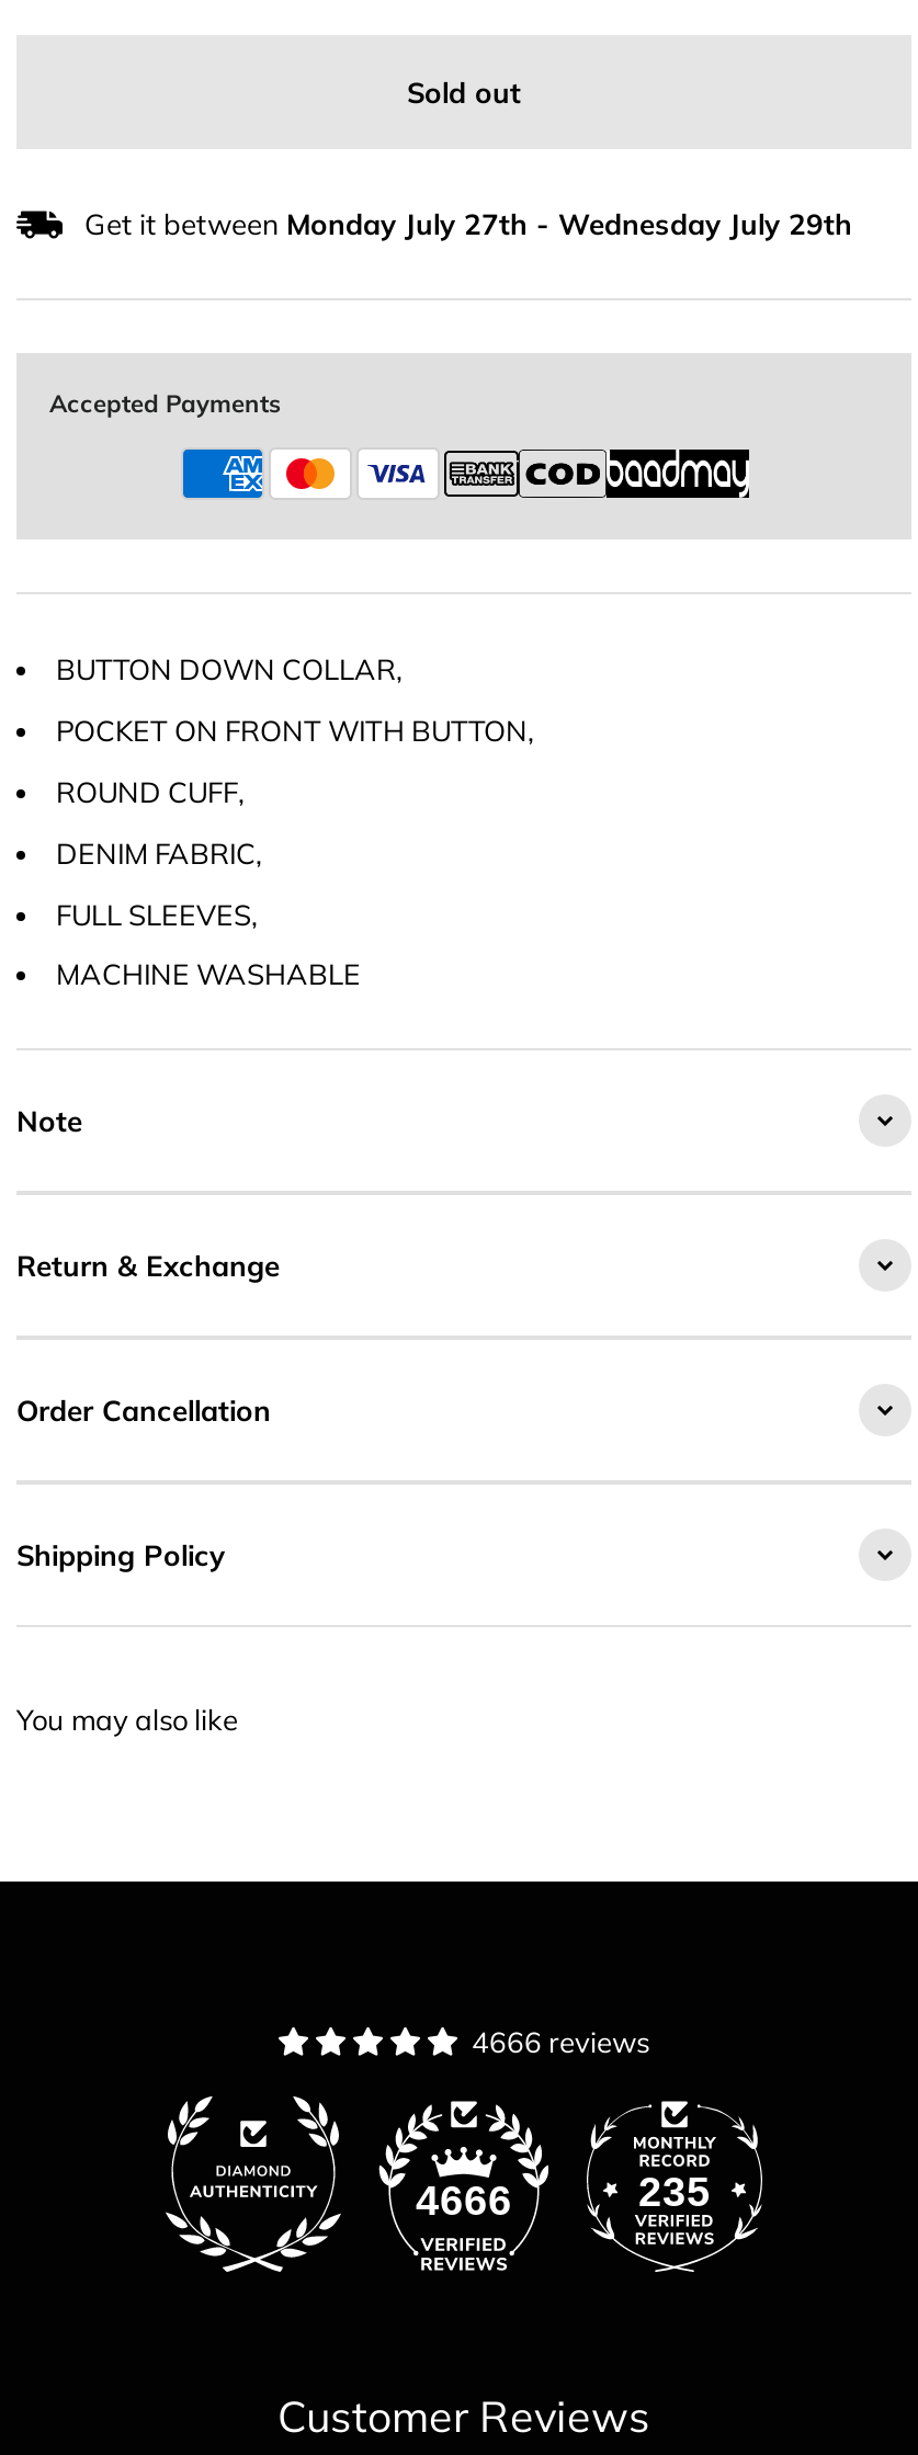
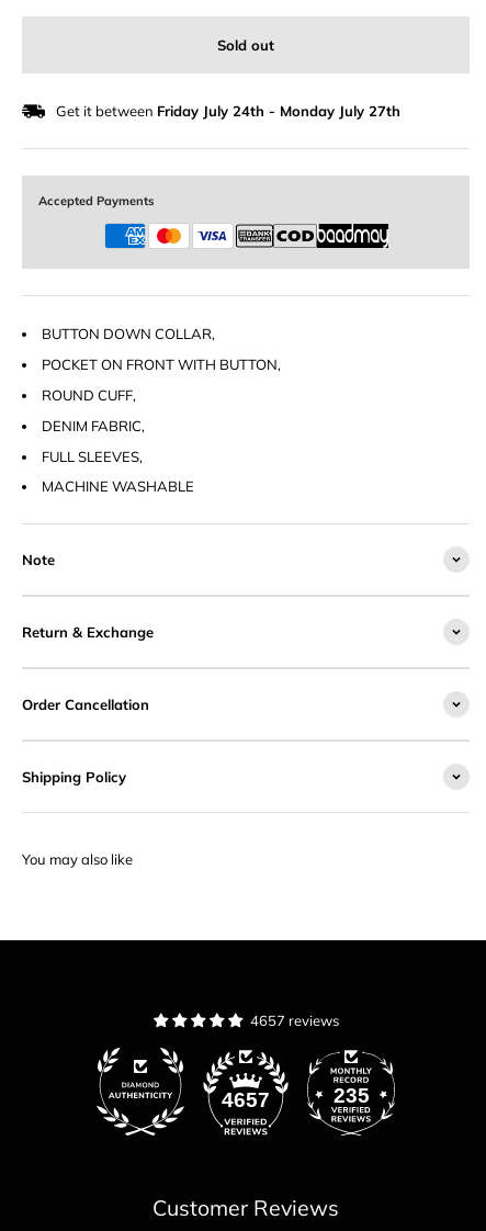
- Get it between Monday July 27th - Wednesday July 29th
+ Get it between Friday July 24th - Monday July 27th

- 4666 reviews
+ 4657 reviews

- 4666
+ 4657
